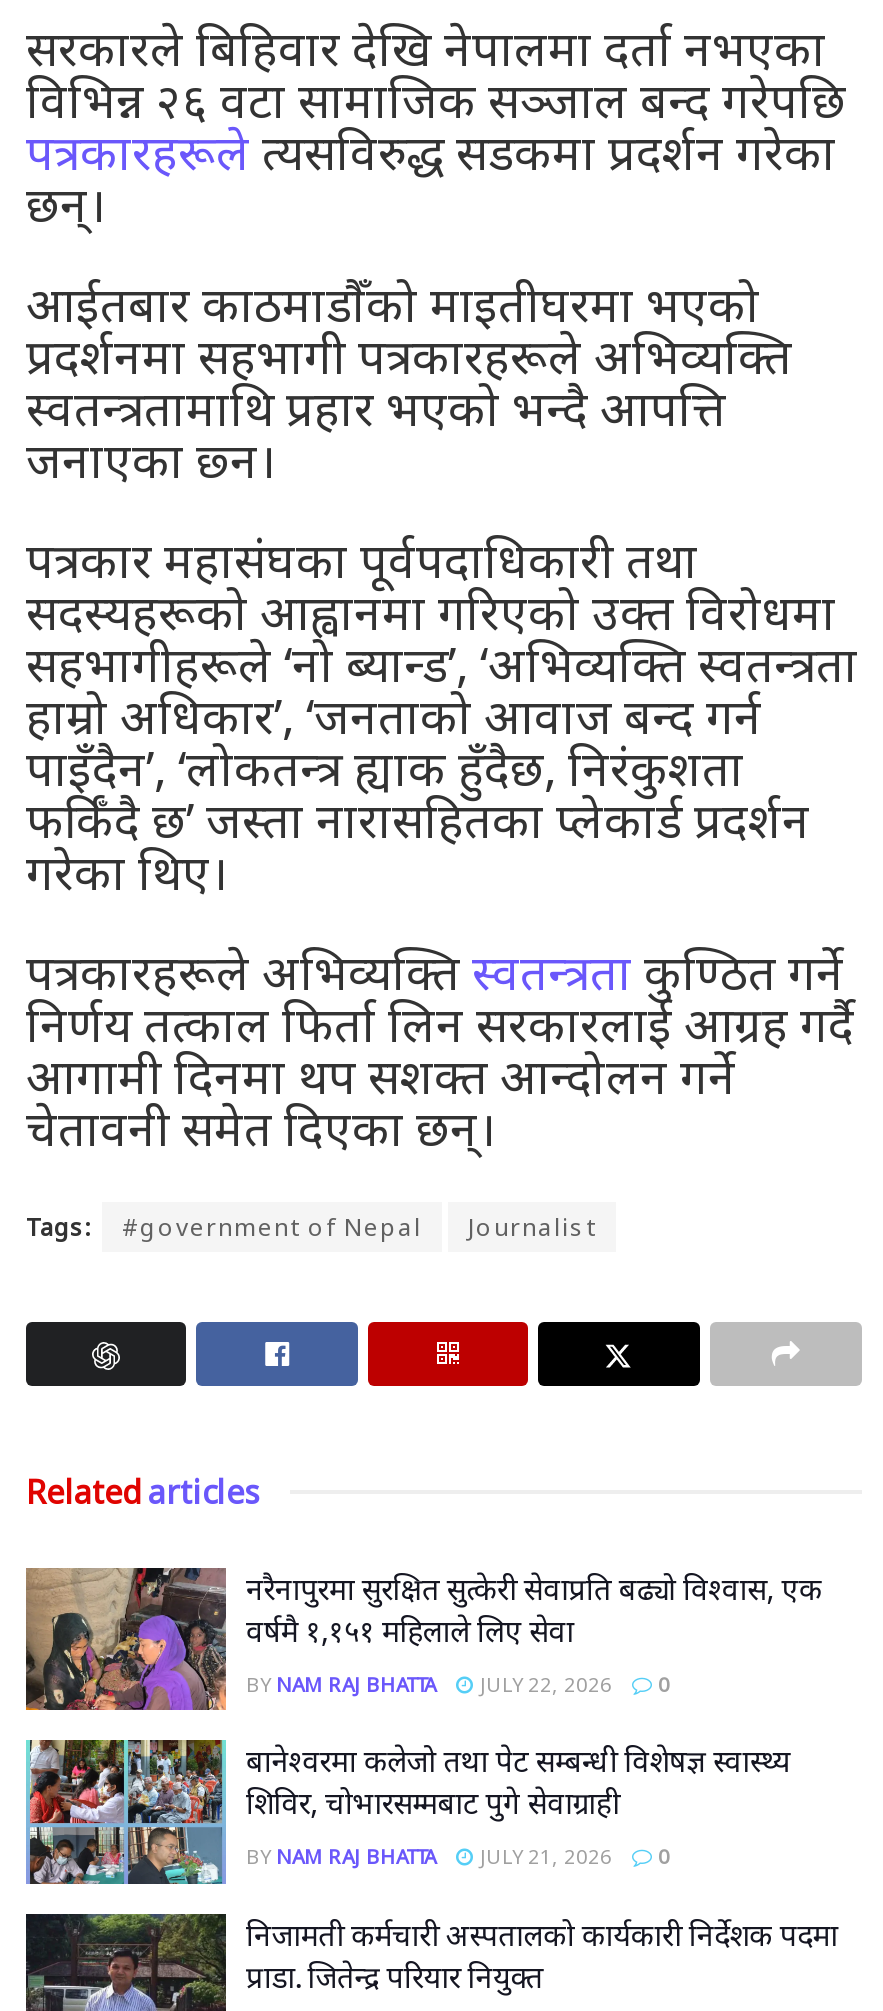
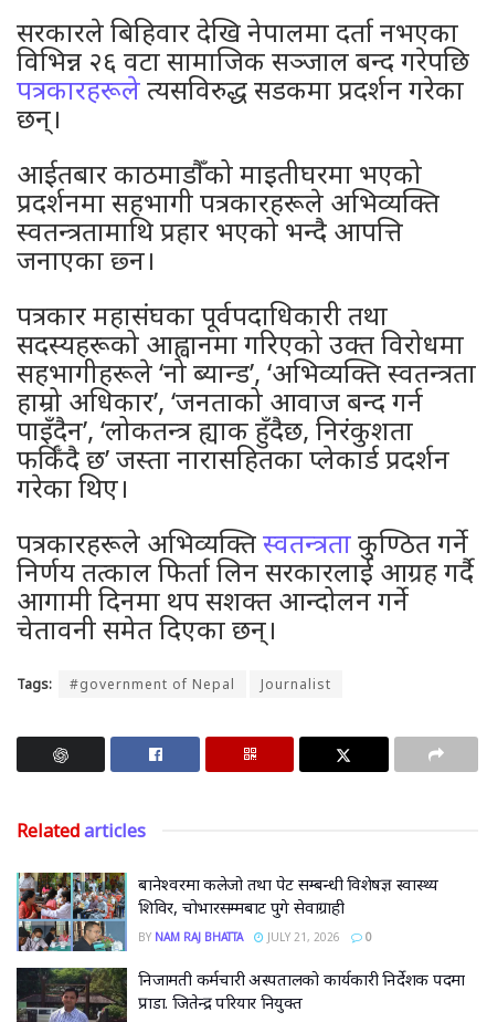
- [image]
- नरैनापुरमा सुरक्षित सुत्केरी सेवाप्रति बढ्यो विश्वास, एक
- वर्षमै १,१५१ महिलाले लिए सेवा
- BY NAM RAJ BHATTA
- JULY 22, 2026
- 0
